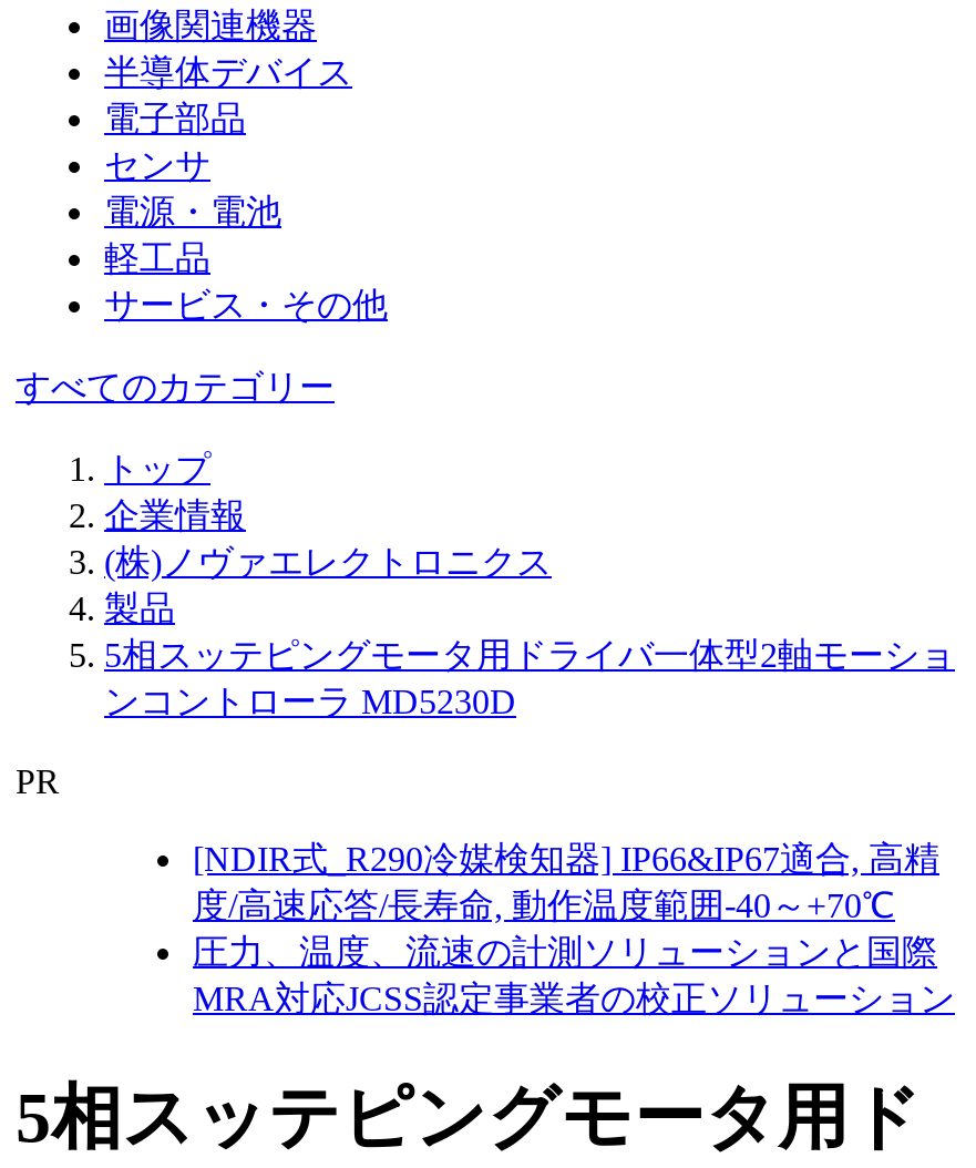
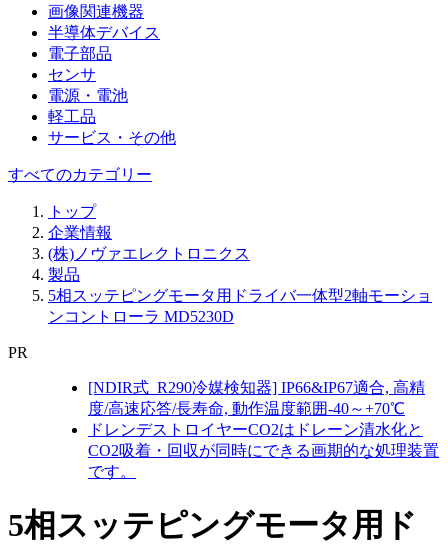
- 圧力、温度、流速の計測ソリューションと国際
- MRA対応JCSS認定事業者の校正ソリューション
+ ドレンデストロイヤーCO2はドレーン清水化と
+ CO2吸着・回収が同時にできる画期的な処理装置
+ です。
